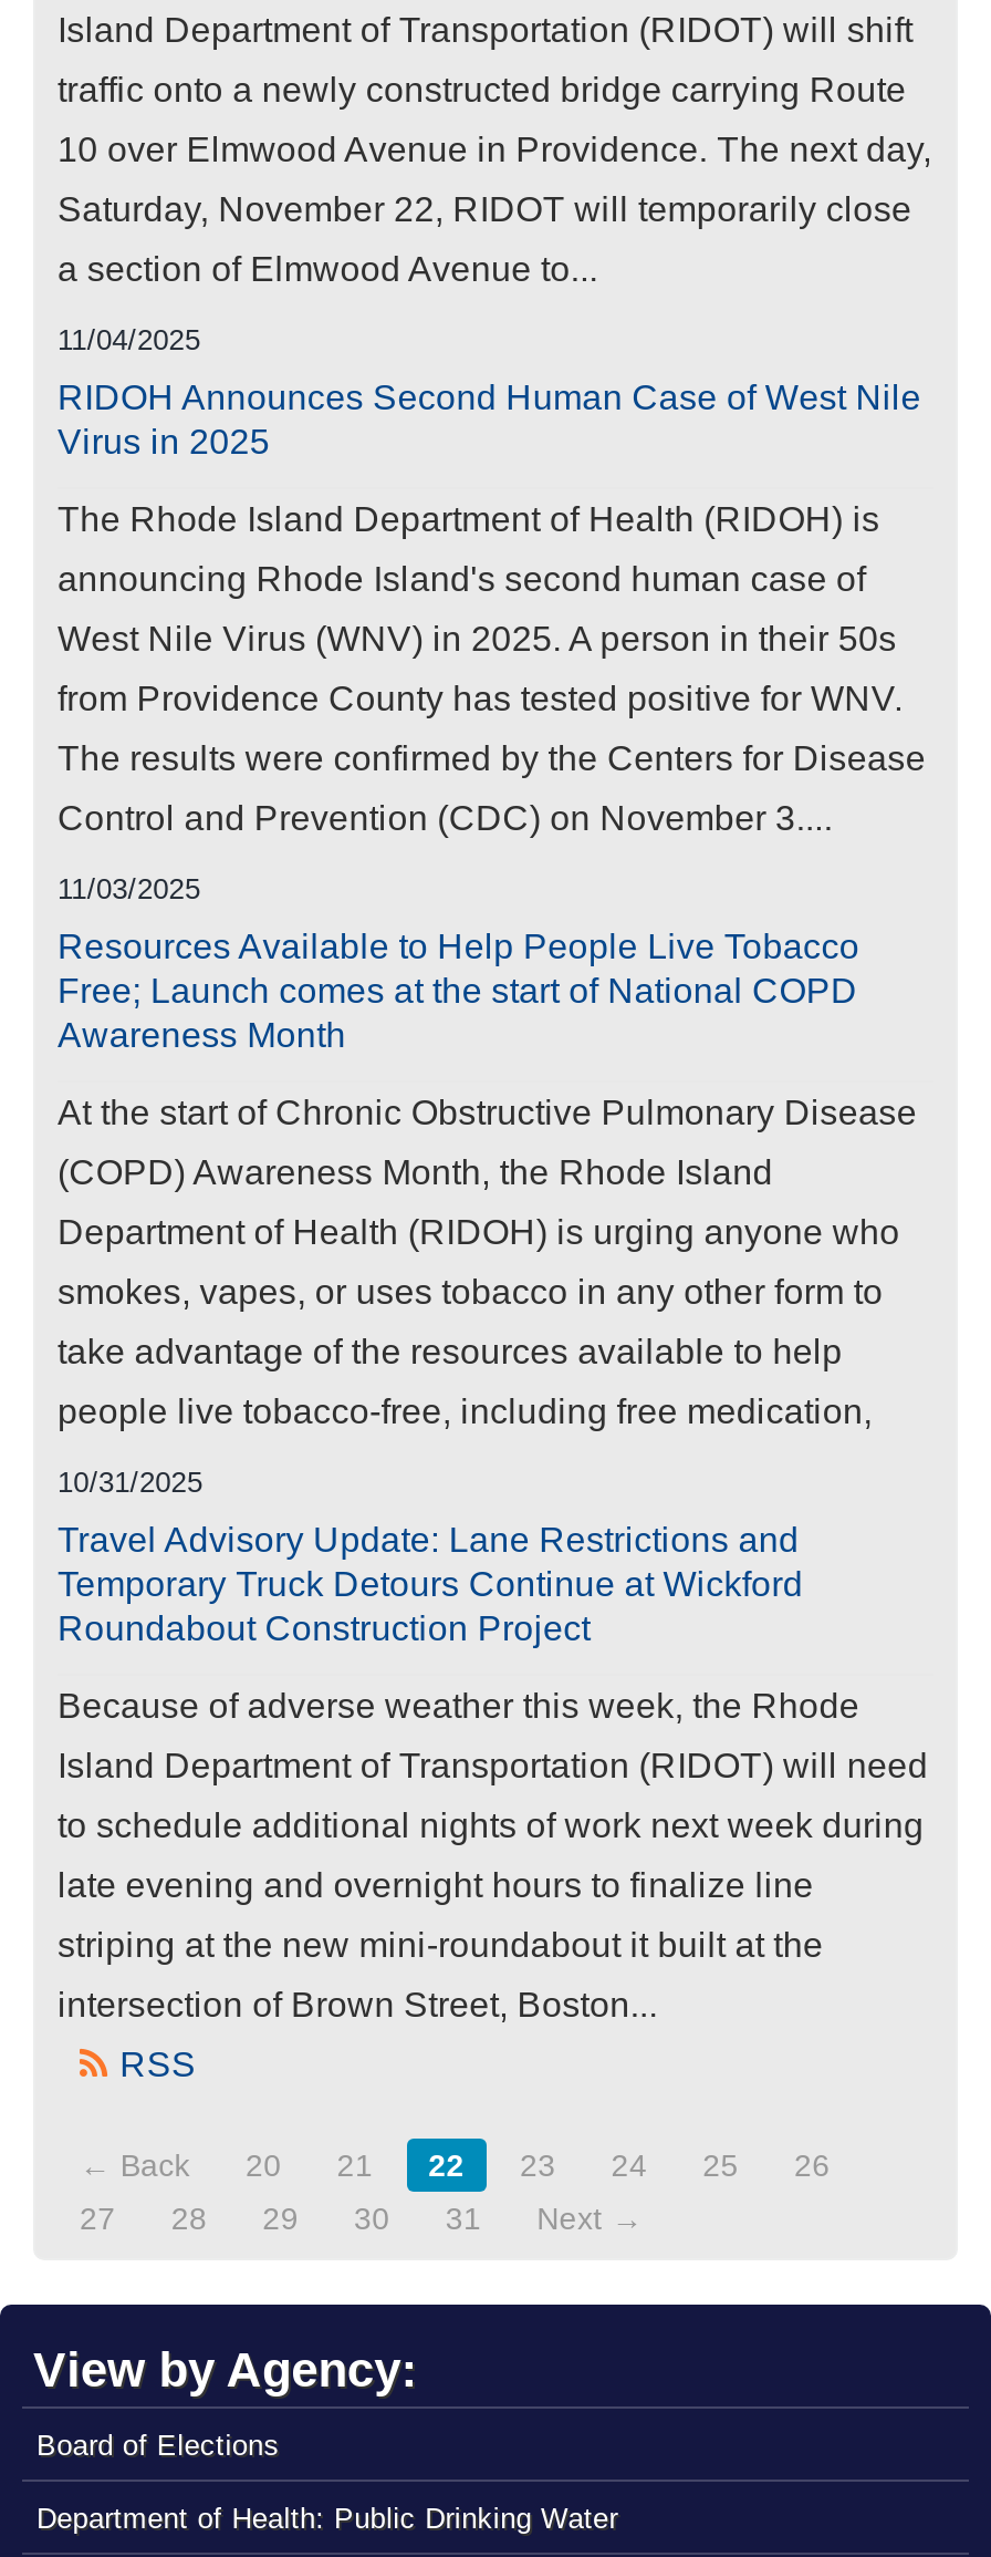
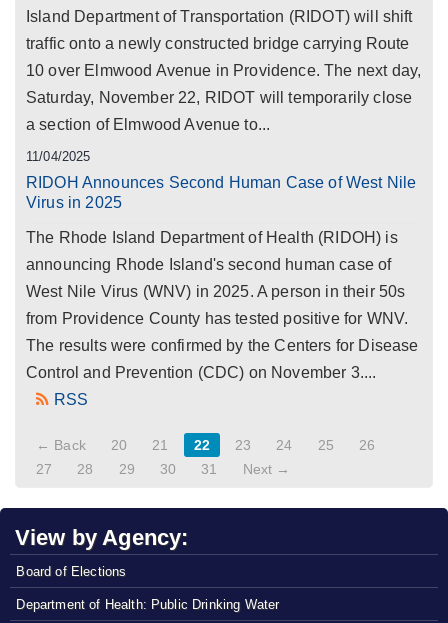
- 11/03/2025
- Resources Available to Help People Live Tobacco
- Free; Launch comes at the start of National COPD
- Awareness Month
- At the start of Chronic Obstructive Pulmonary Disease
- (COPD) Awareness Month, the Rhode Island
- Department of Health (RIDOH) is urging anyone who
- smokes, vapes, or uses tobacco in any other form to
- take advantage of the resources available to help
- people live tobacco-free, including free medication,
- 10/31/2025
- Travel Advisory Update: Lane Restrictions and
- Temporary Truck Detours Continue at Wickford
- Roundabout Construction Project
- Because of adverse weather this week, the Rhode
- Island Department of Transportation (RIDOT) will need
- to schedule additional nights of work next week during
- late evening and overnight hours to finalize line
- striping at the new mini-roundabout it built at the
- intersection of Brown Street, Boston...
